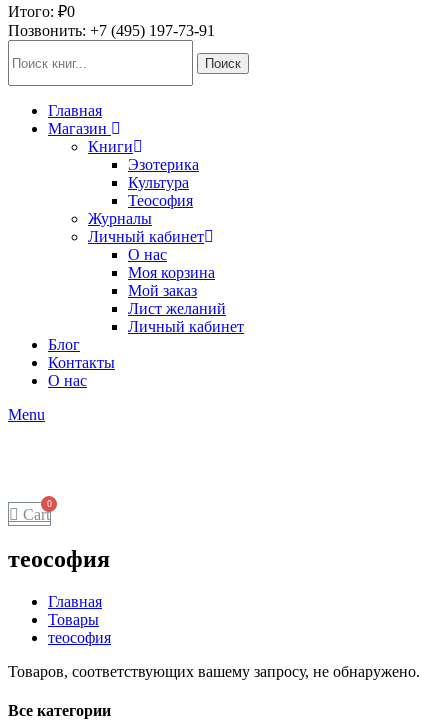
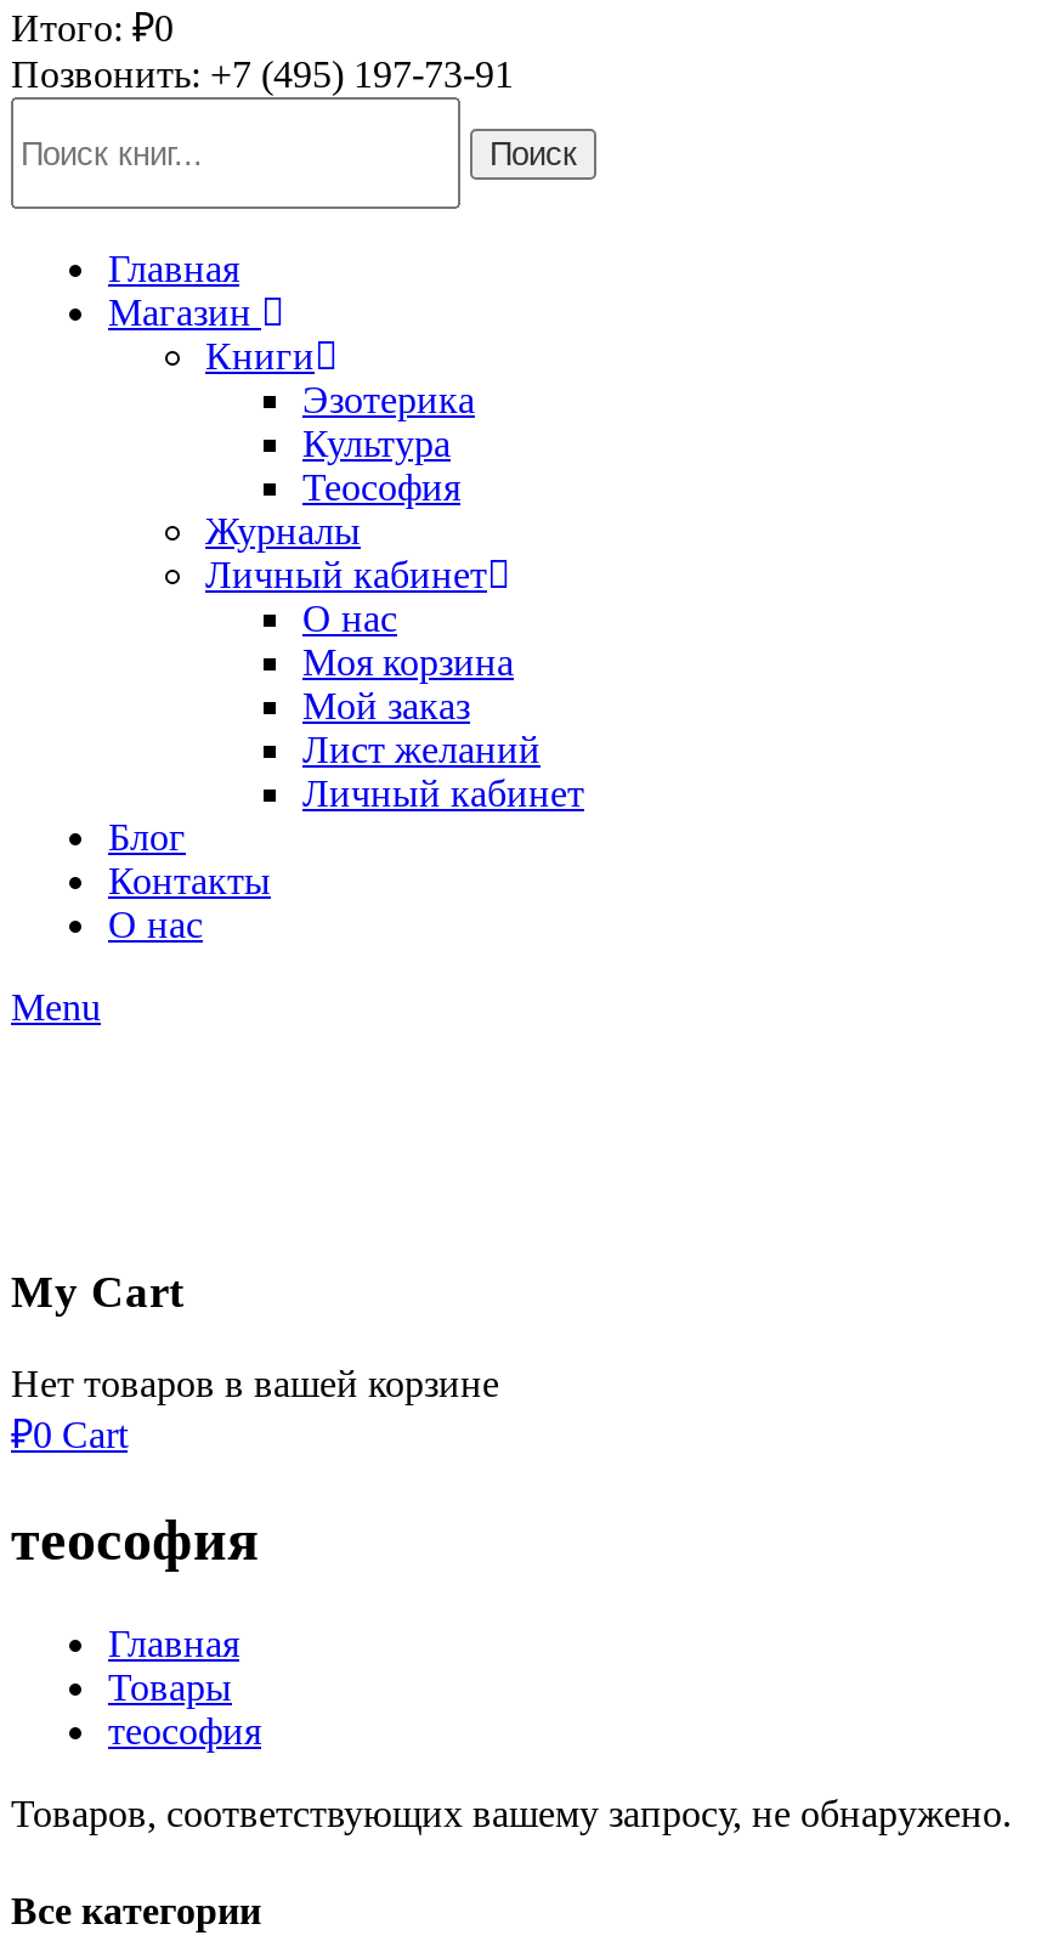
- Cart
+ My Cart
+ Нет товаров в вашей корзине
+ ₽0 Cart
